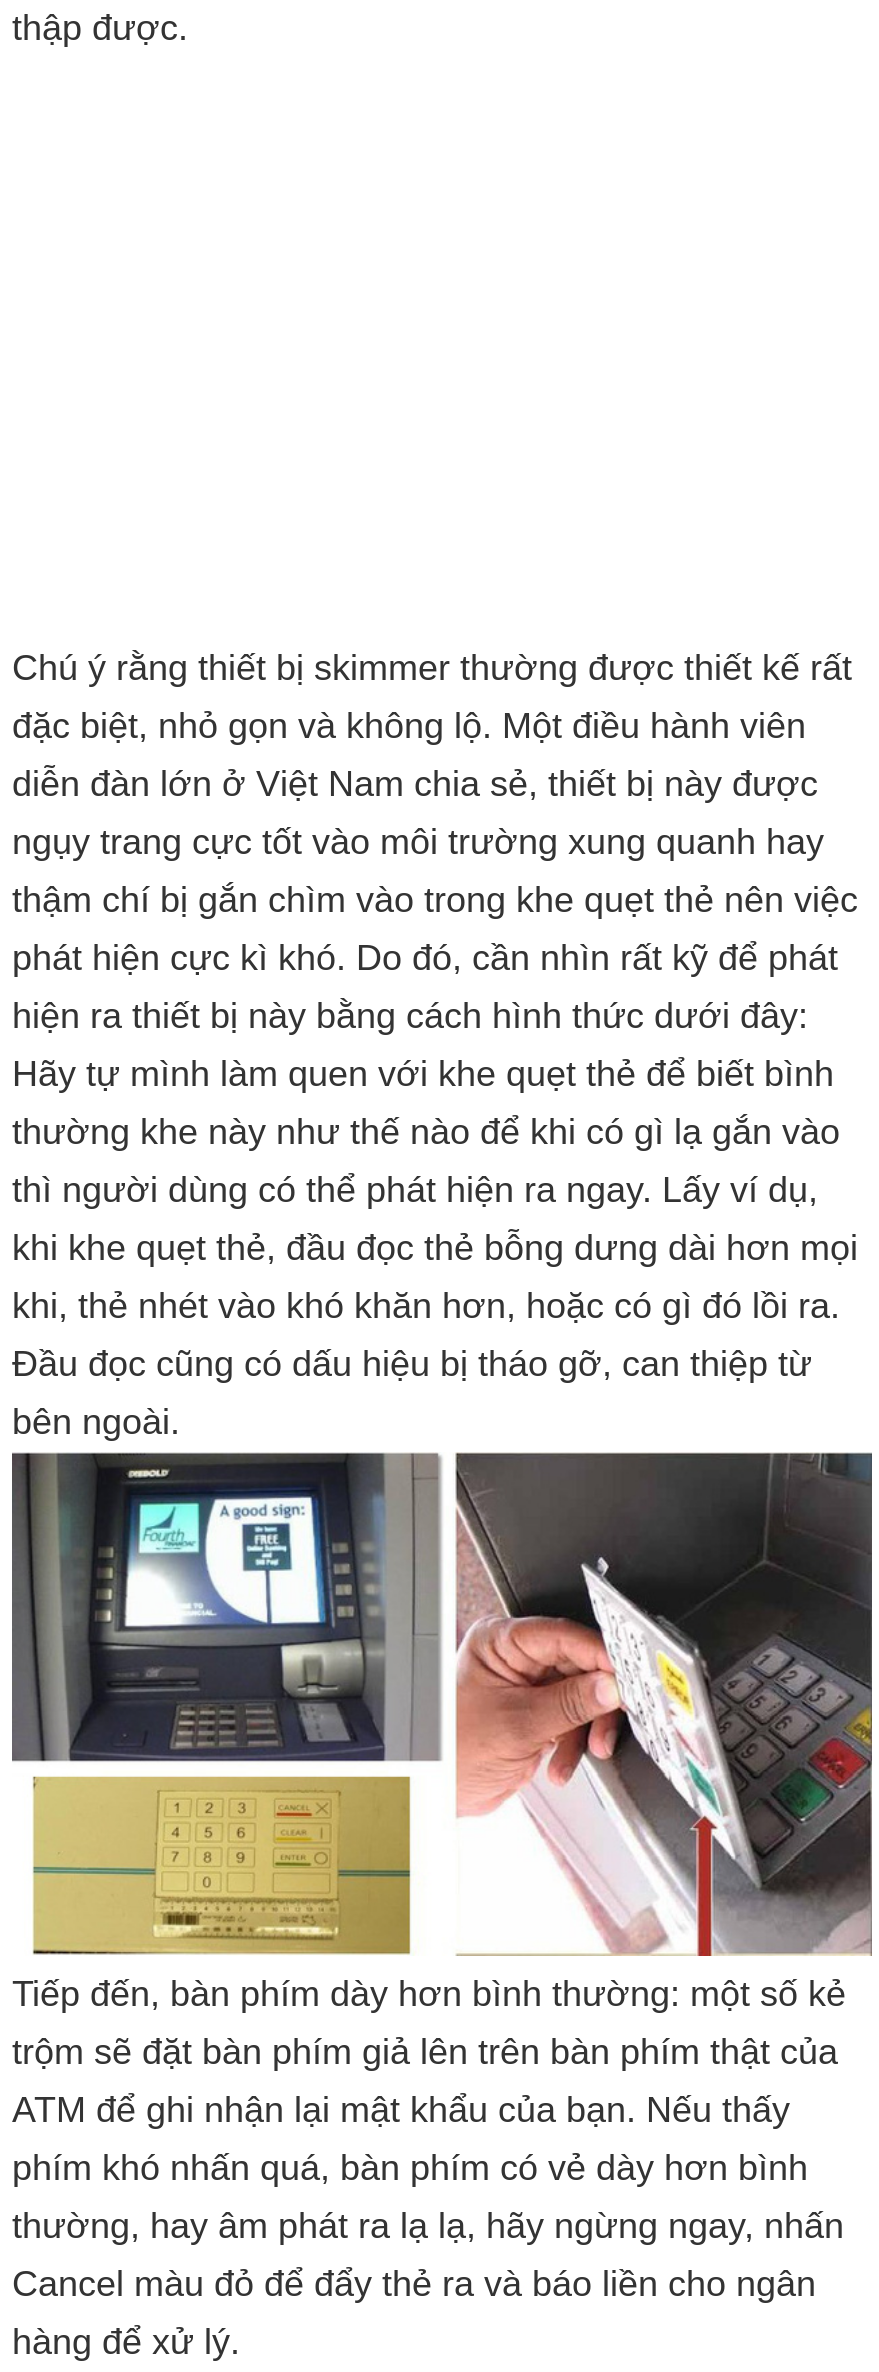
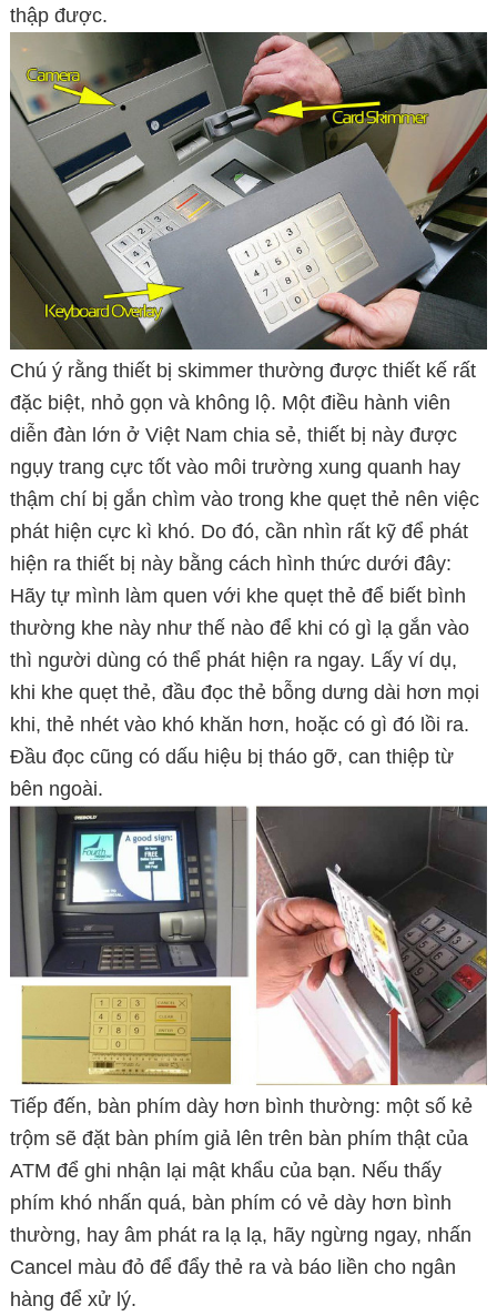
+ [image]
